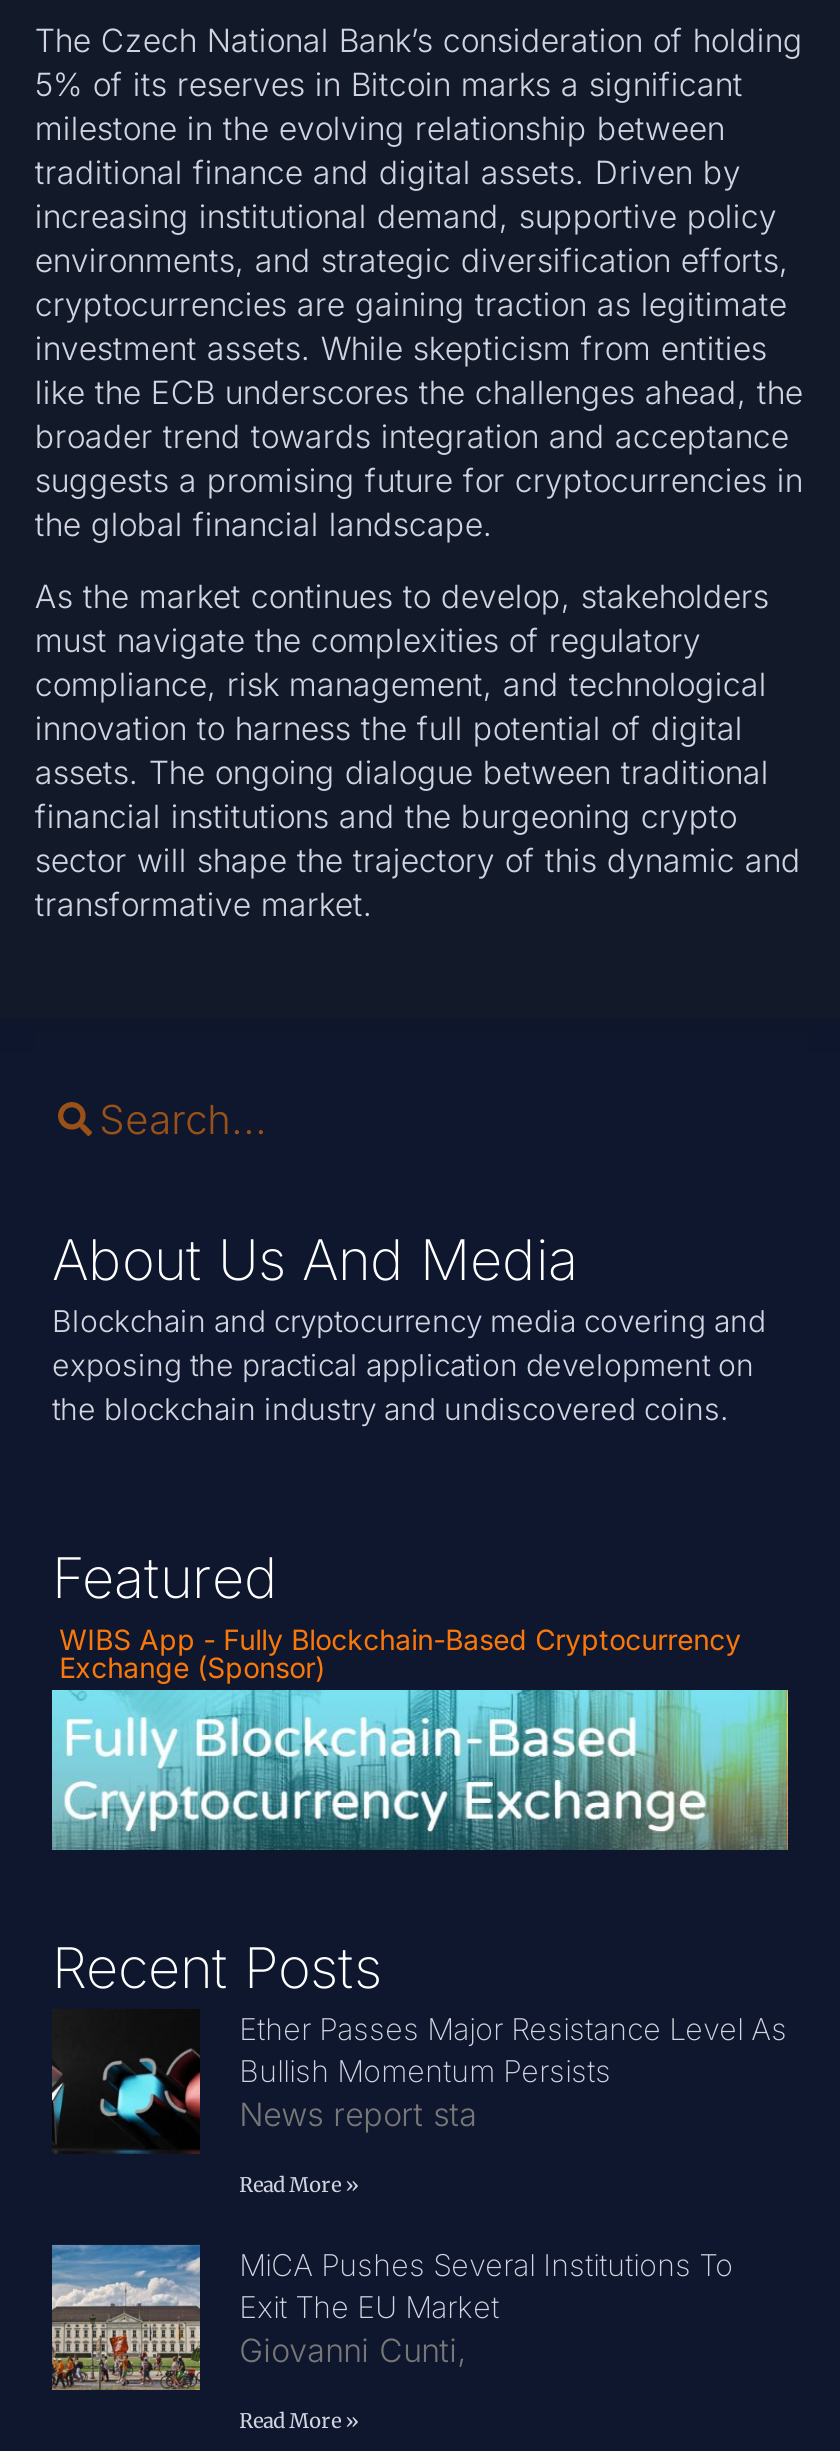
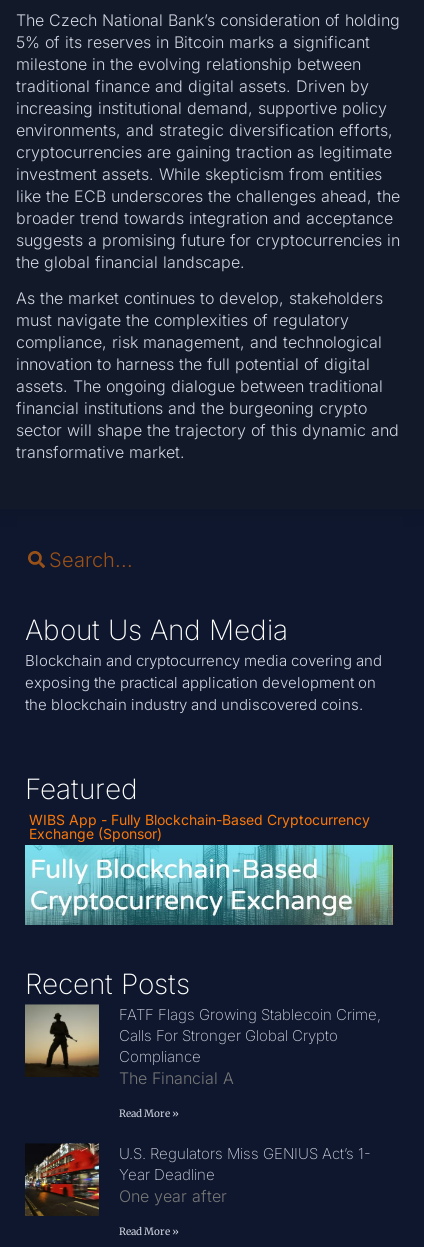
- [image]
- Ether Passes Major Resistance Level As
- Bullish Momentum Persists
- News report sta
+ [image]
+ FATF Flags Growing Stablecoin Crime,
+ Calls For Stronger Global Crypto
+ Compliance
+ The Financial A

- [image]
- MiCA Pushes Several Institutions To
- Exit The EU Market
- Giovanni Cunti,
+ [image]
+ U.S. Regulators Miss GENIUS Act’s 1-
+ Year Deadline
+ One year after
